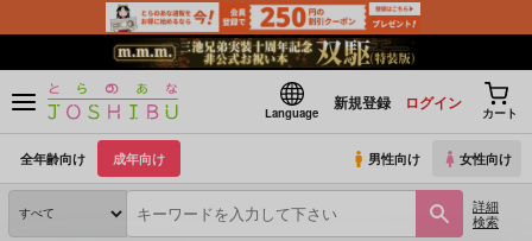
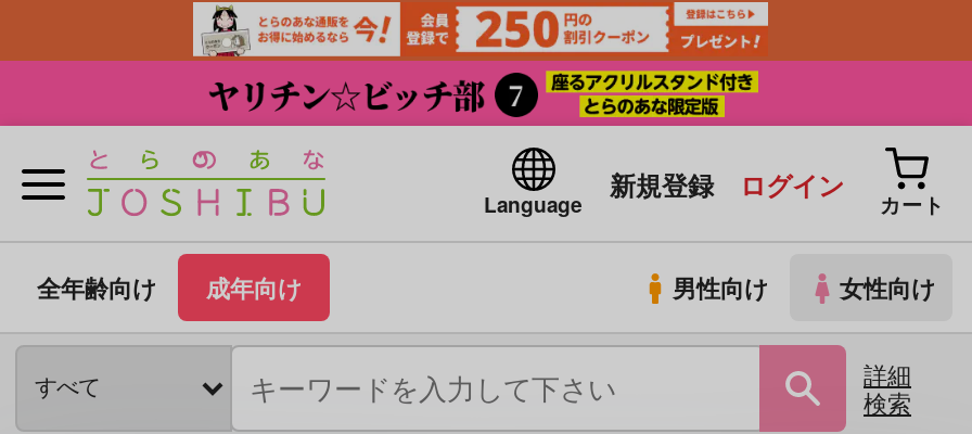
- [image]
+ [image]
